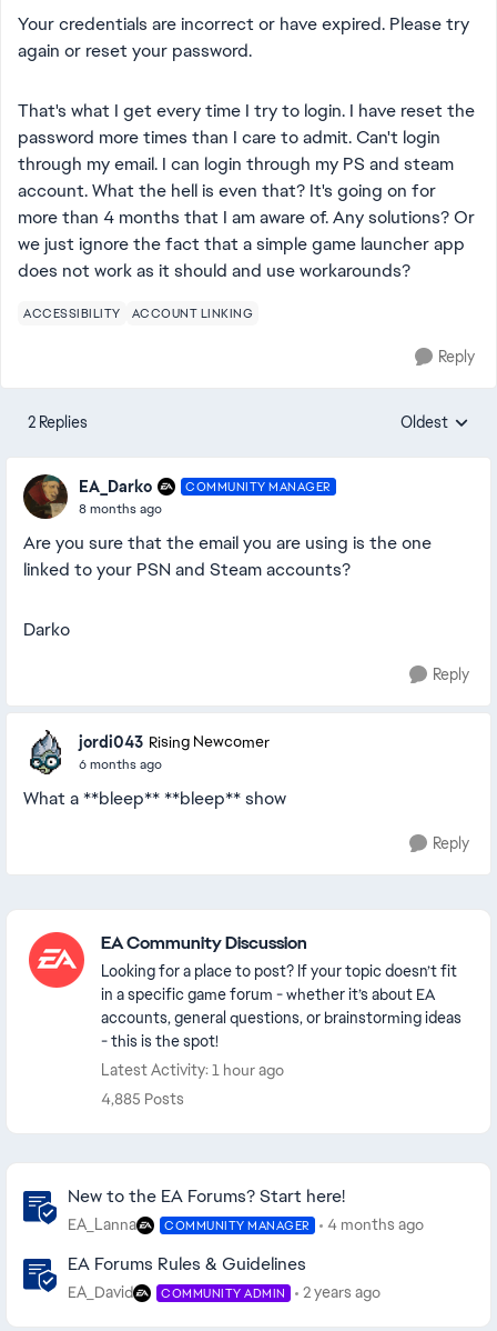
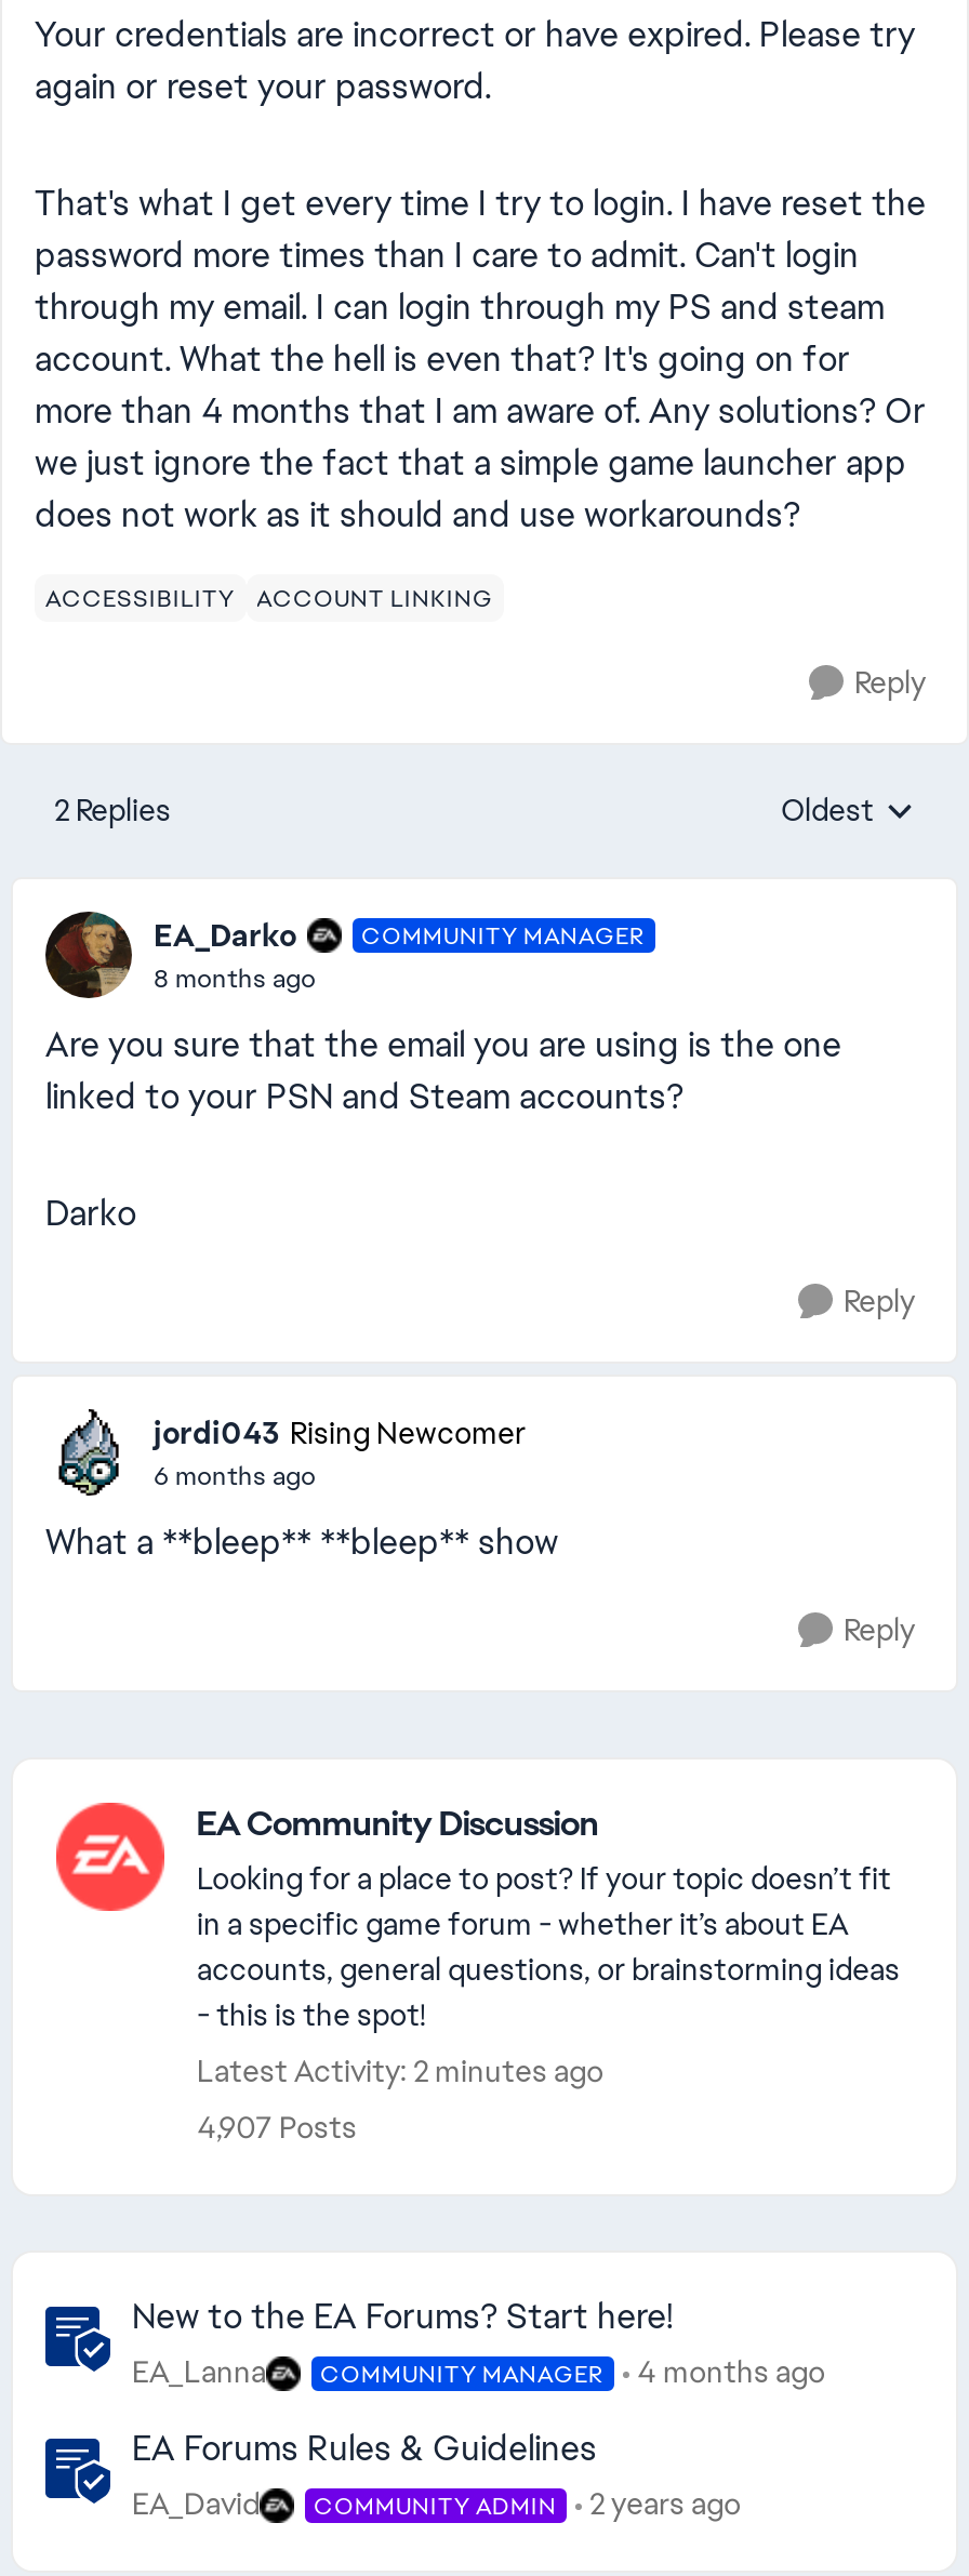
- Latest Activity: 1 hour ago
+ Latest Activity: 2 minutes ago

- 4,885 Posts
+ 4,907 Posts
